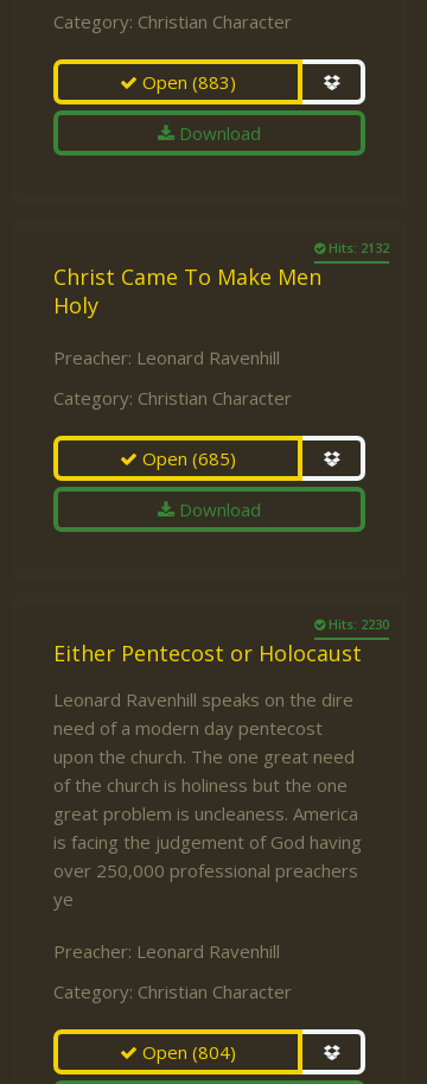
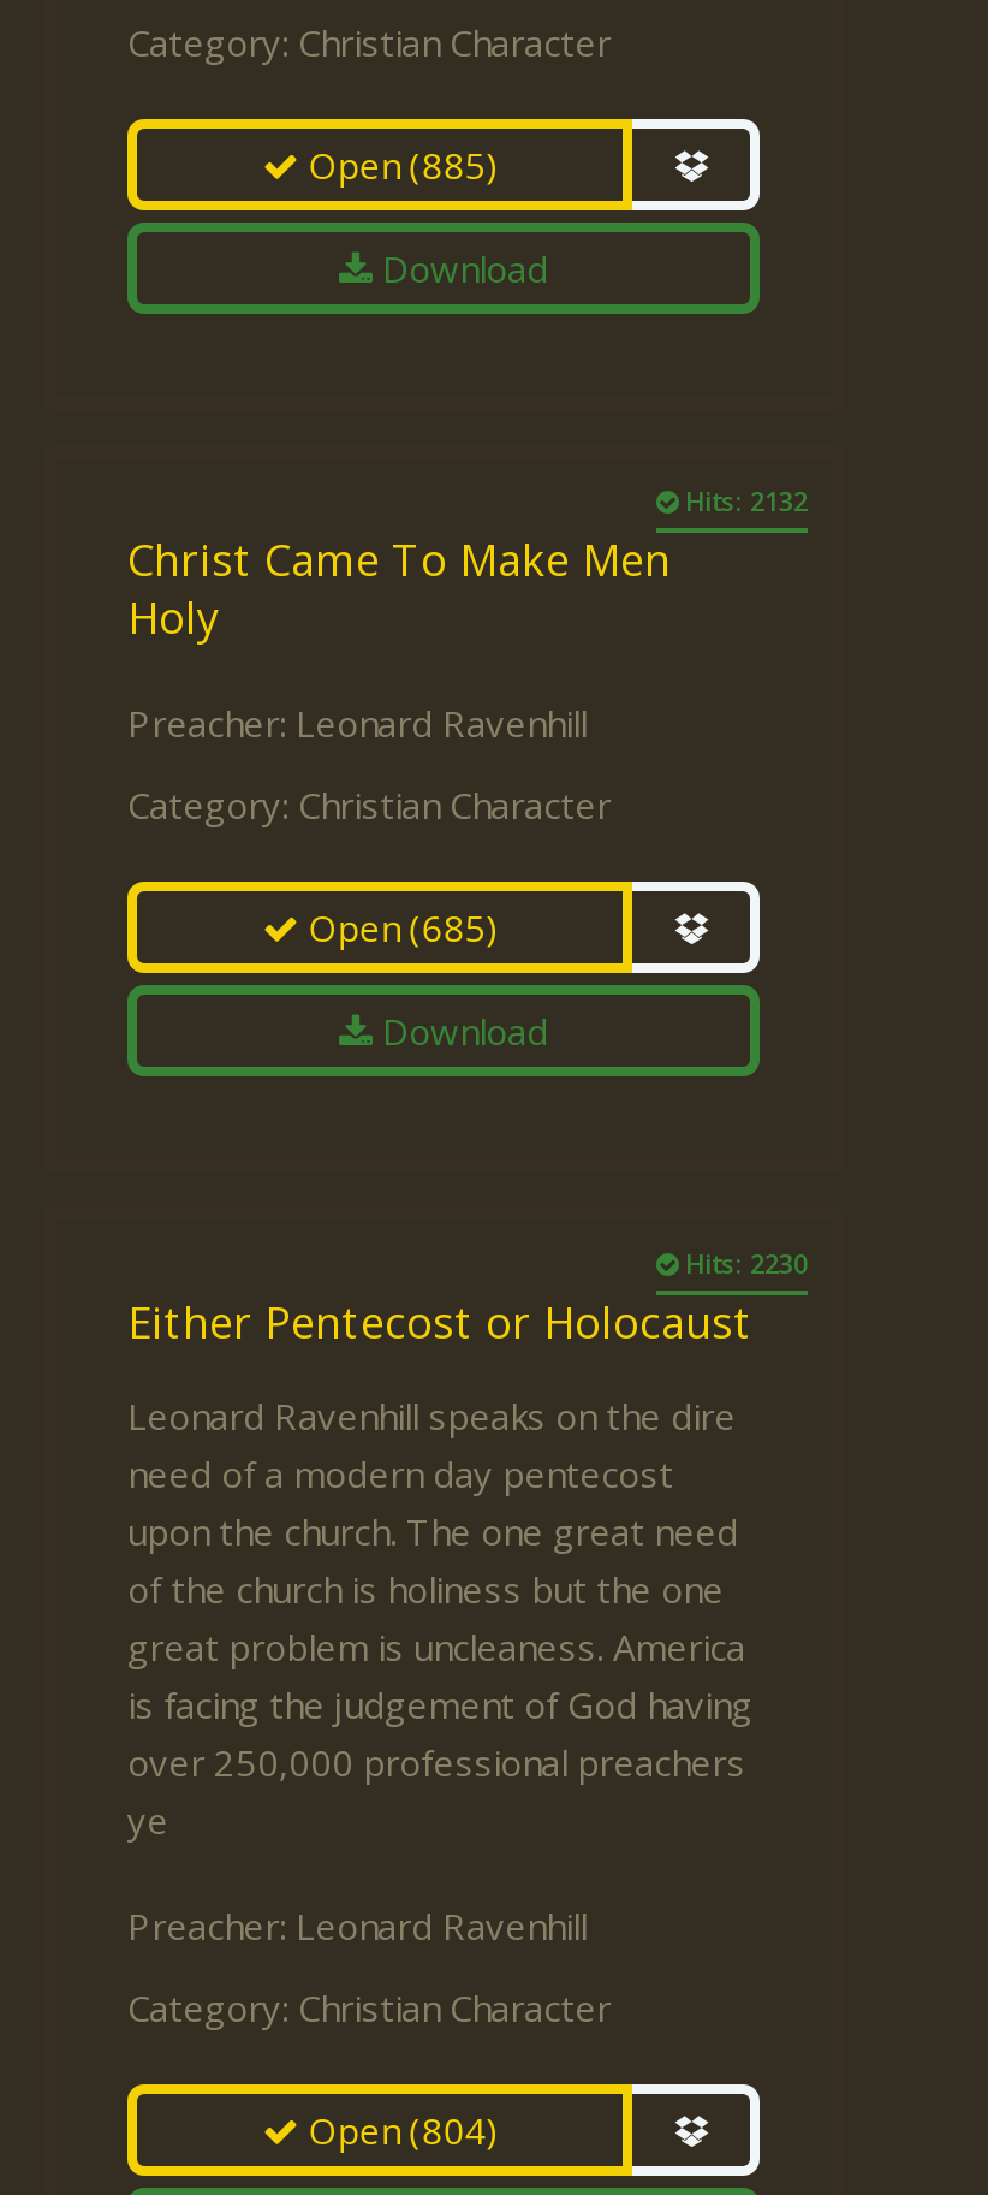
- Open (883)
+ Open (885)
